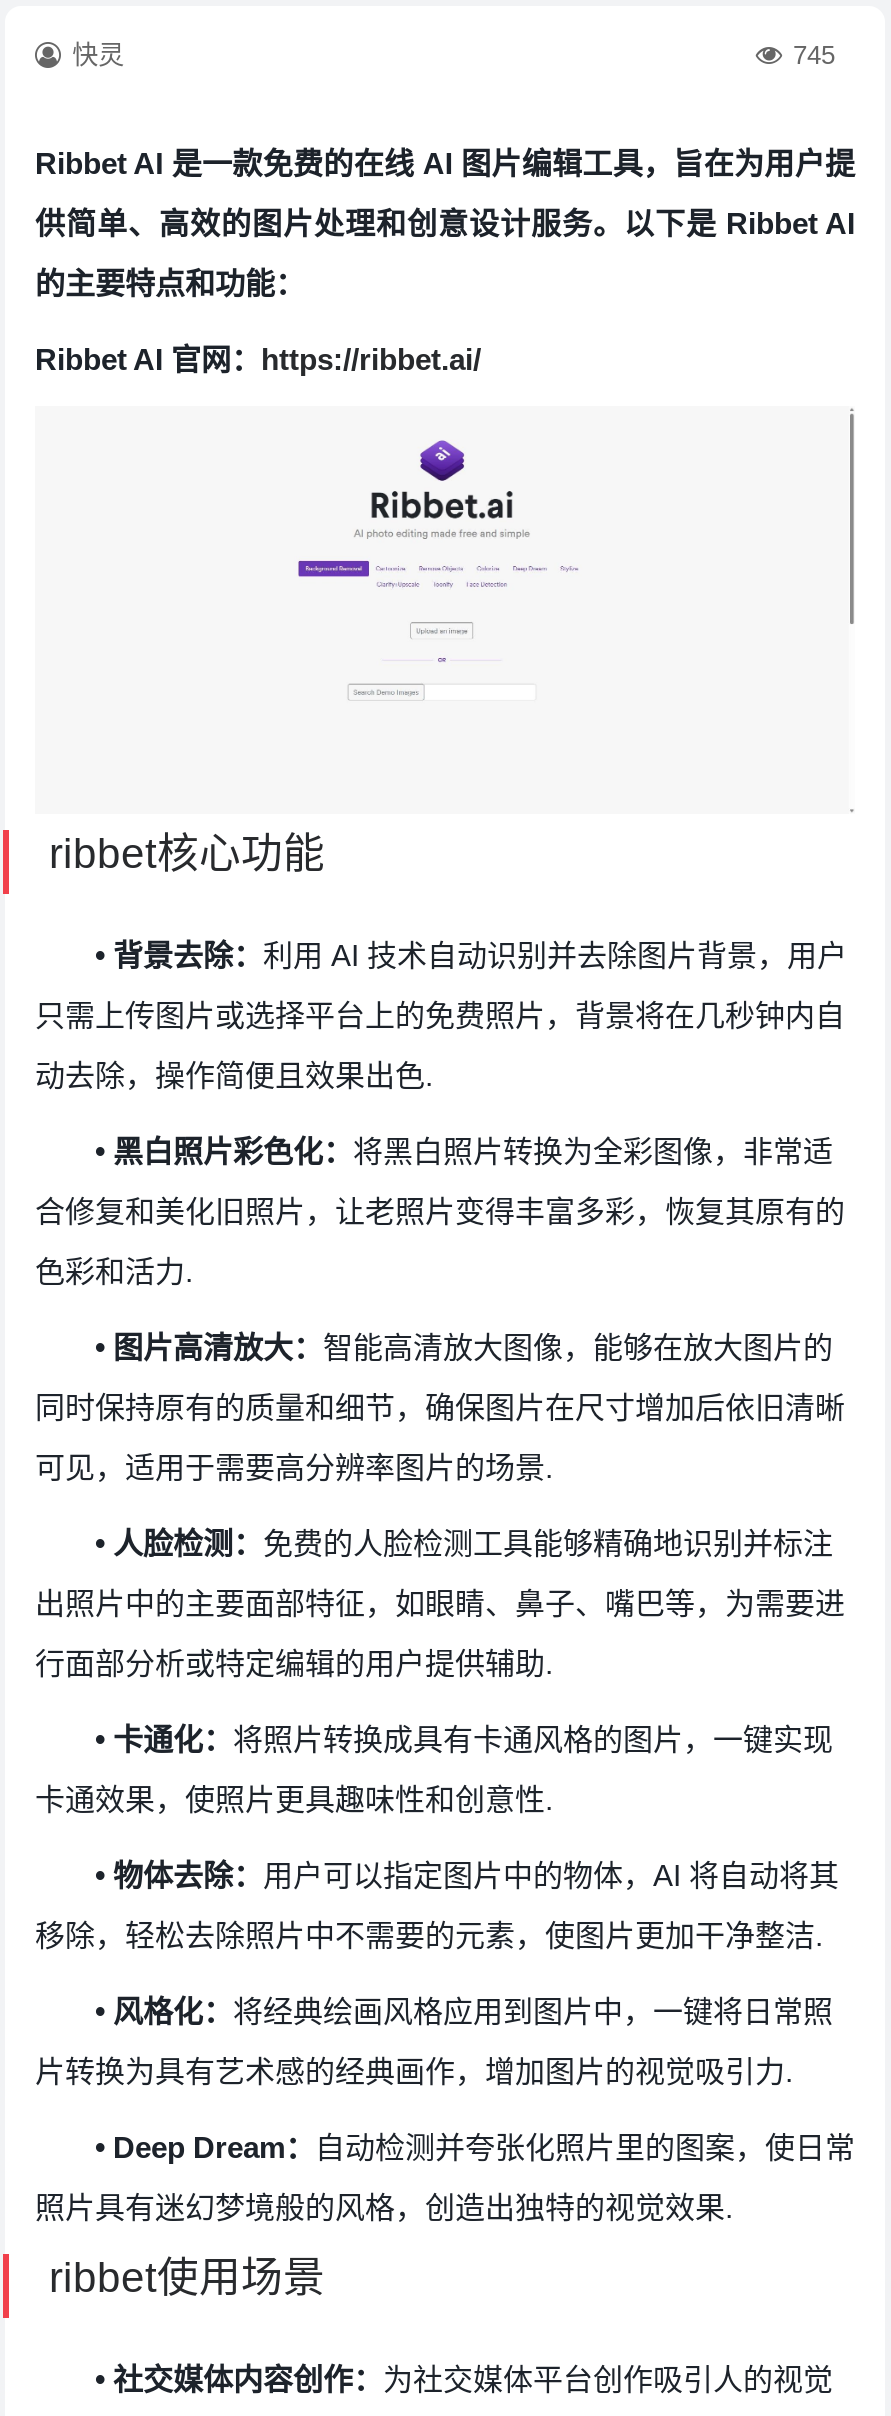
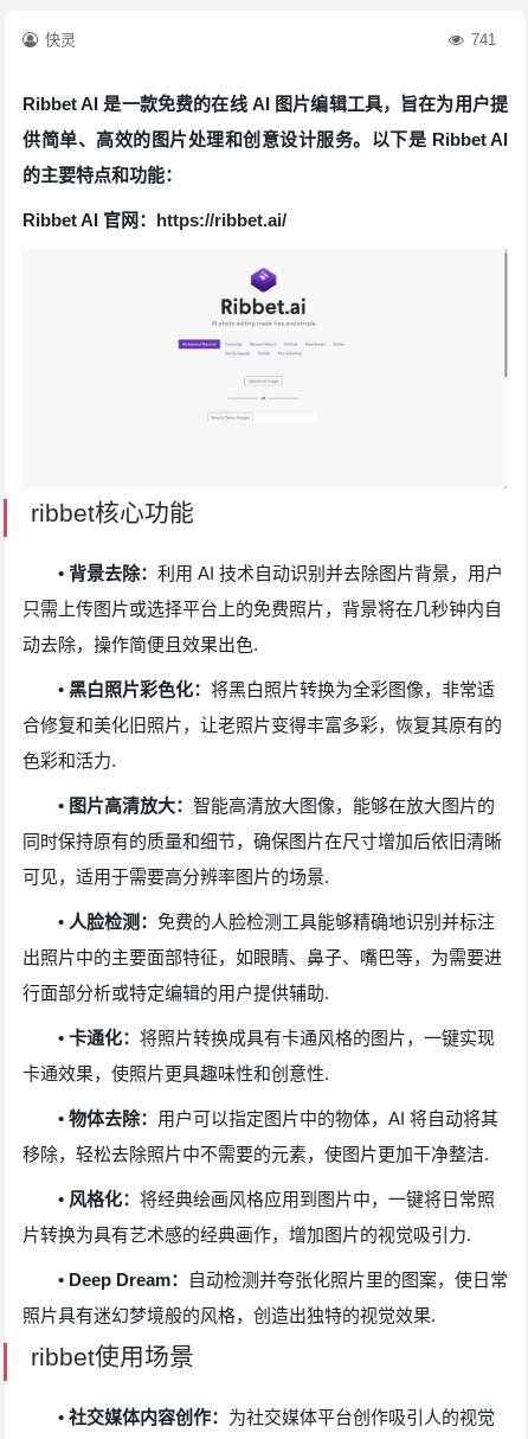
- 745
+ 741
